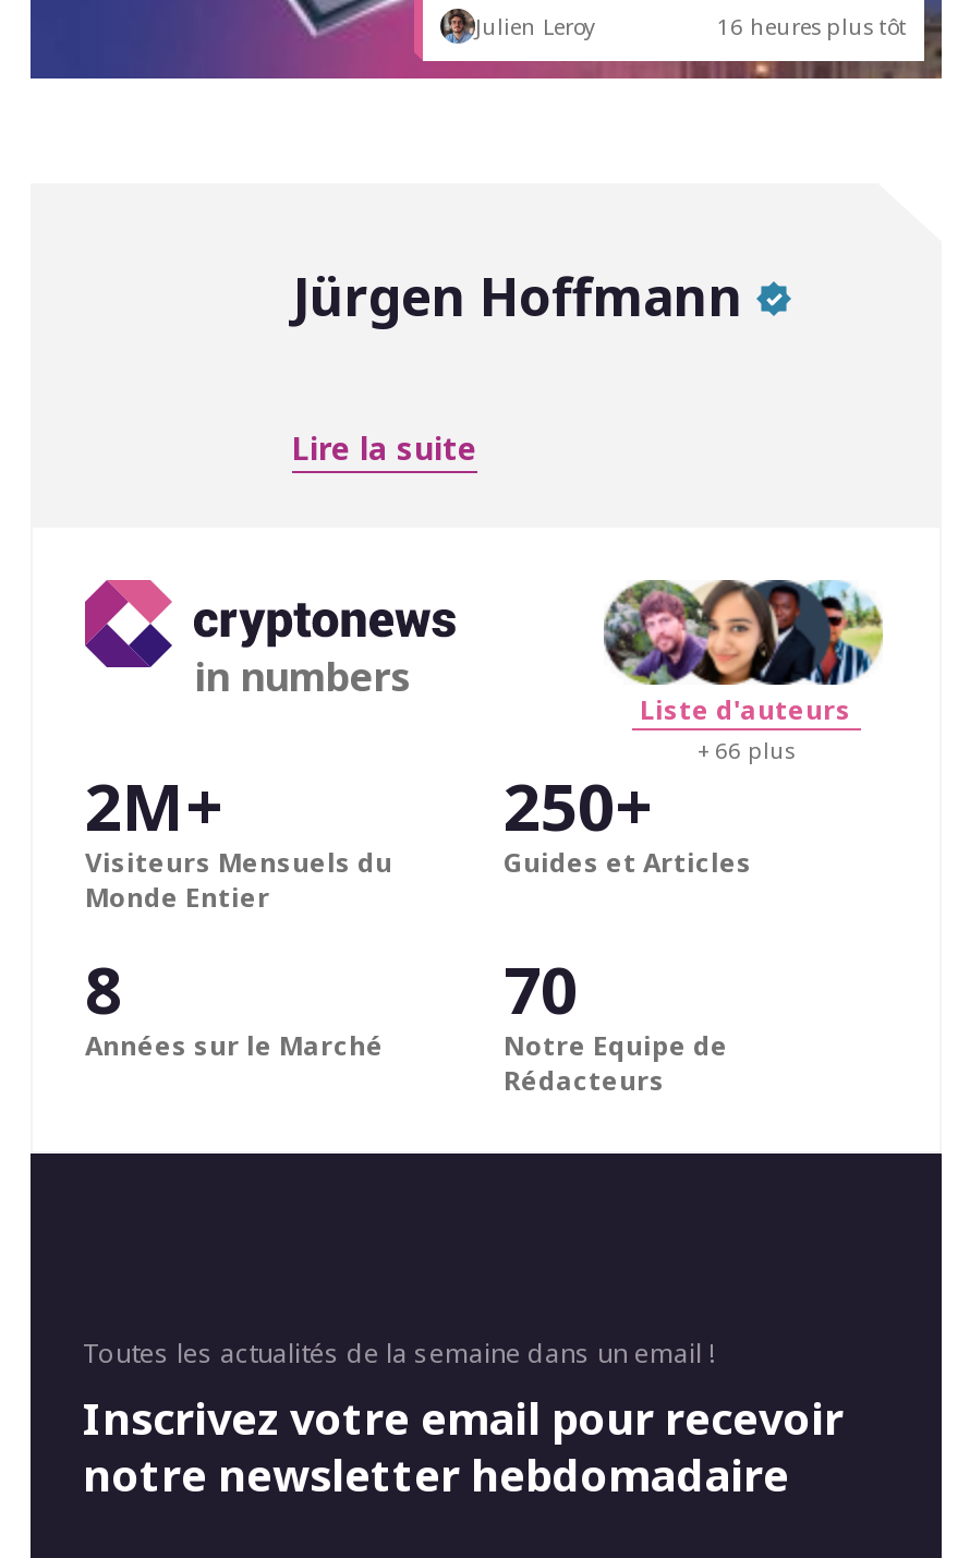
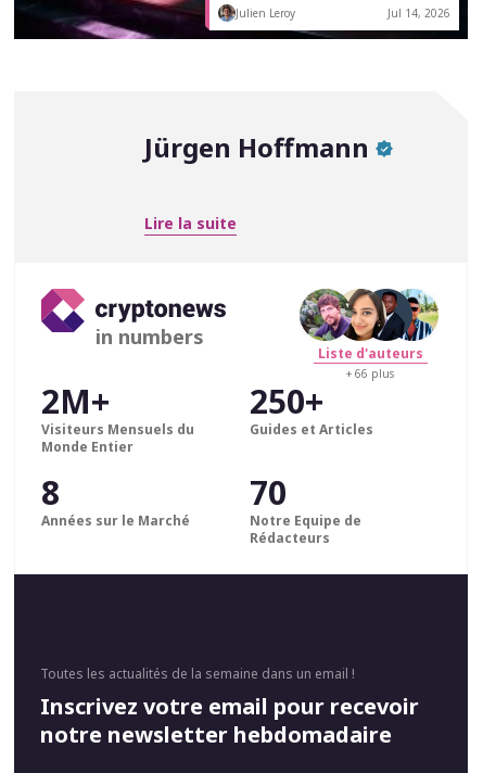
- 16 heures plus tôt
+ Jul 14, 2026
